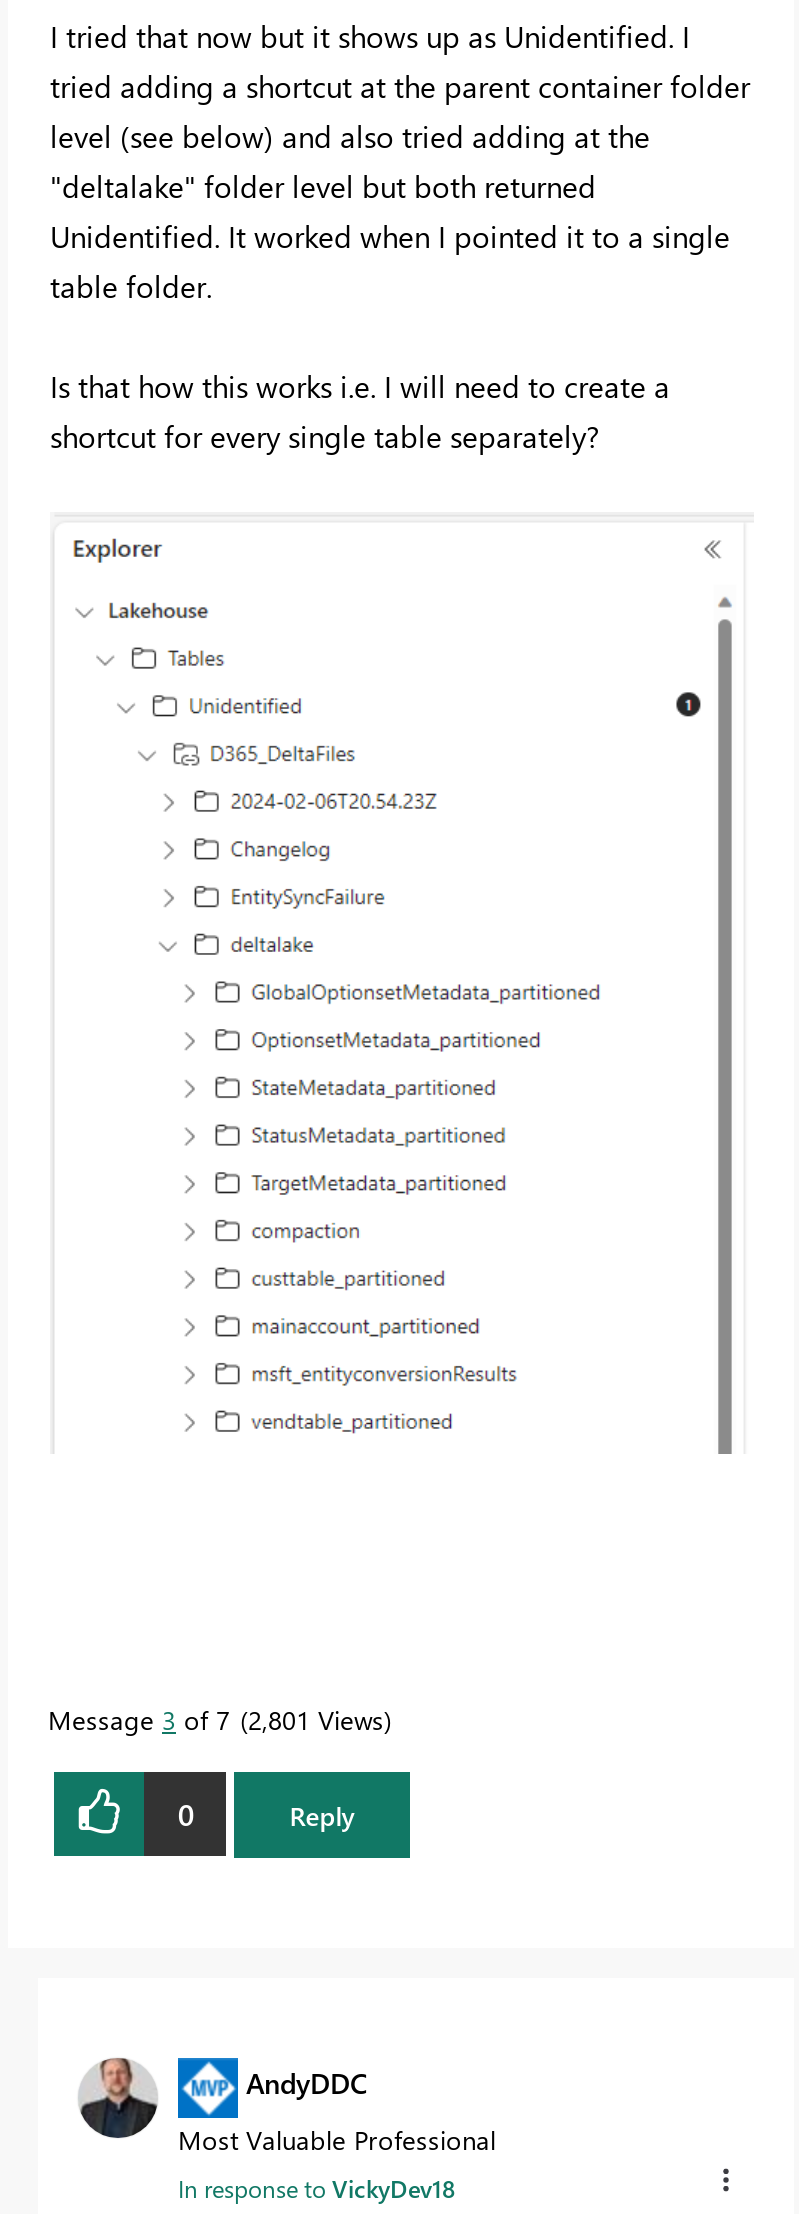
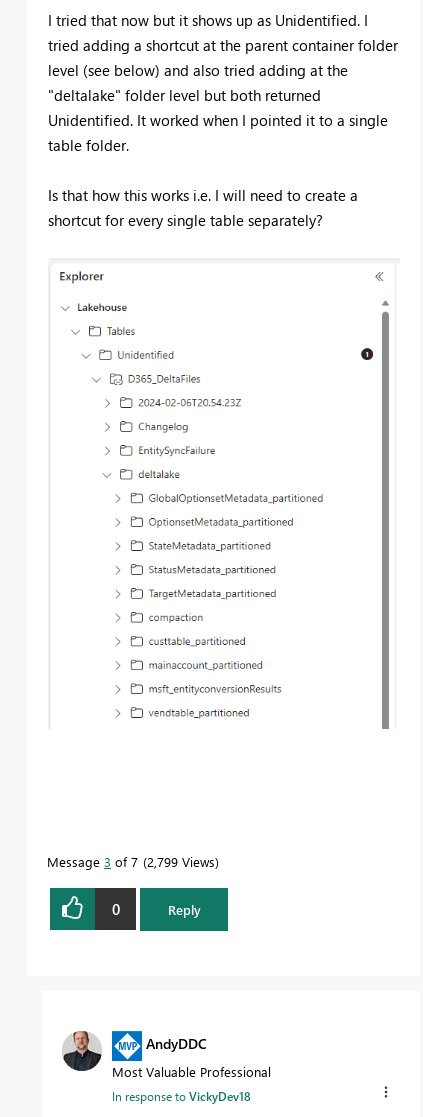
- Message 3 of 7 2,801 Views
+ Message 3 of 7 2,799 Views
